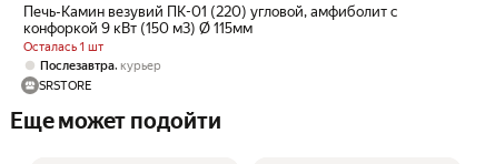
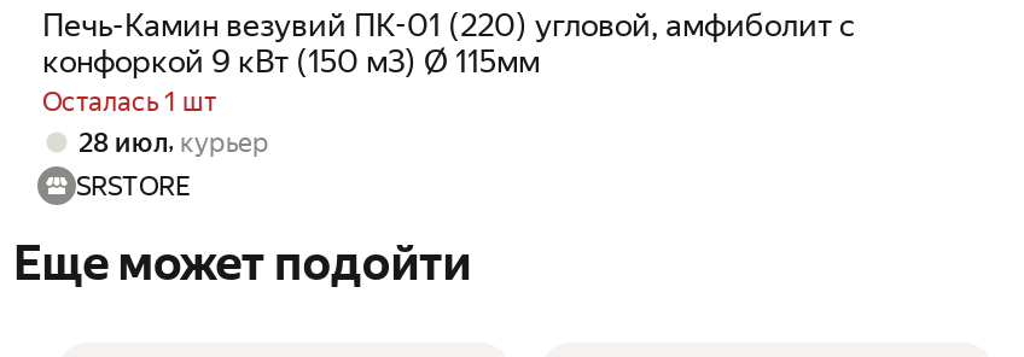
- Послезавтра, курьер
+ 28 июл, курьер
